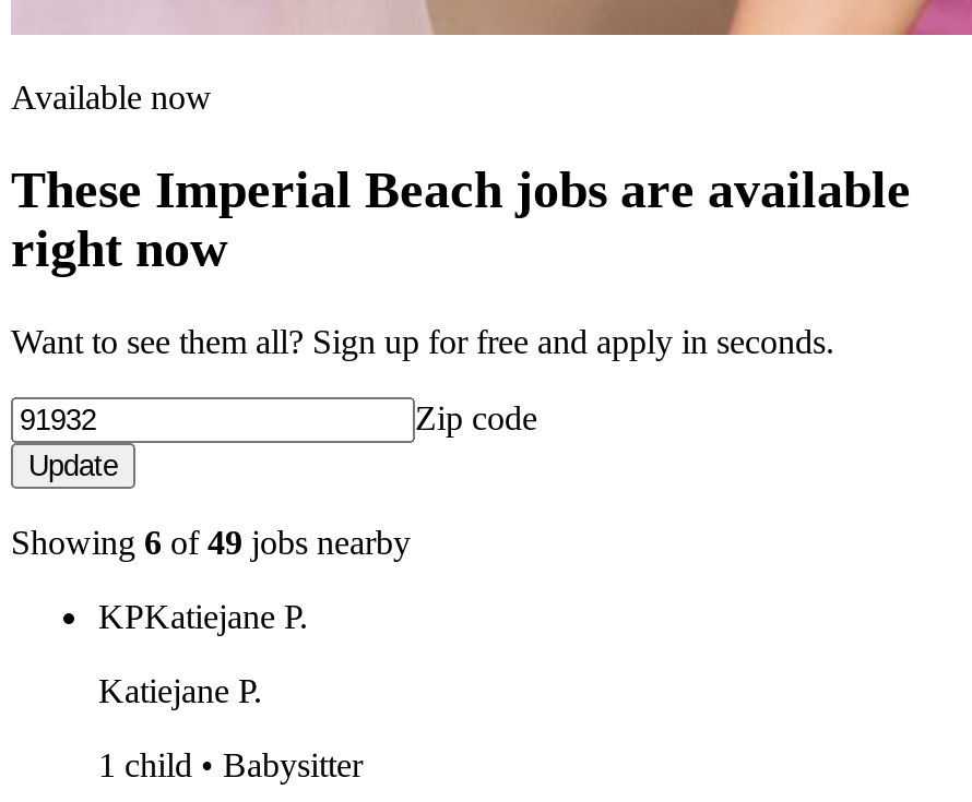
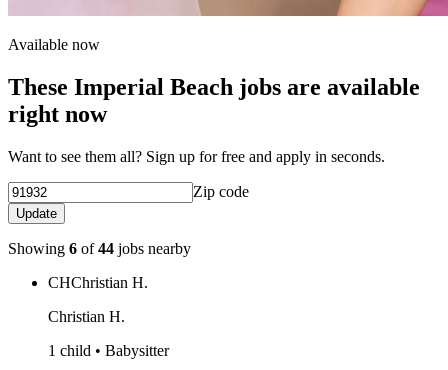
- Showing 6 of 49 jobs nearby
+ Showing 6 of 44 jobs nearby

- KPKatiejane P.
+ CHChristian H.

- Katiejane P.
+ Christian H.
